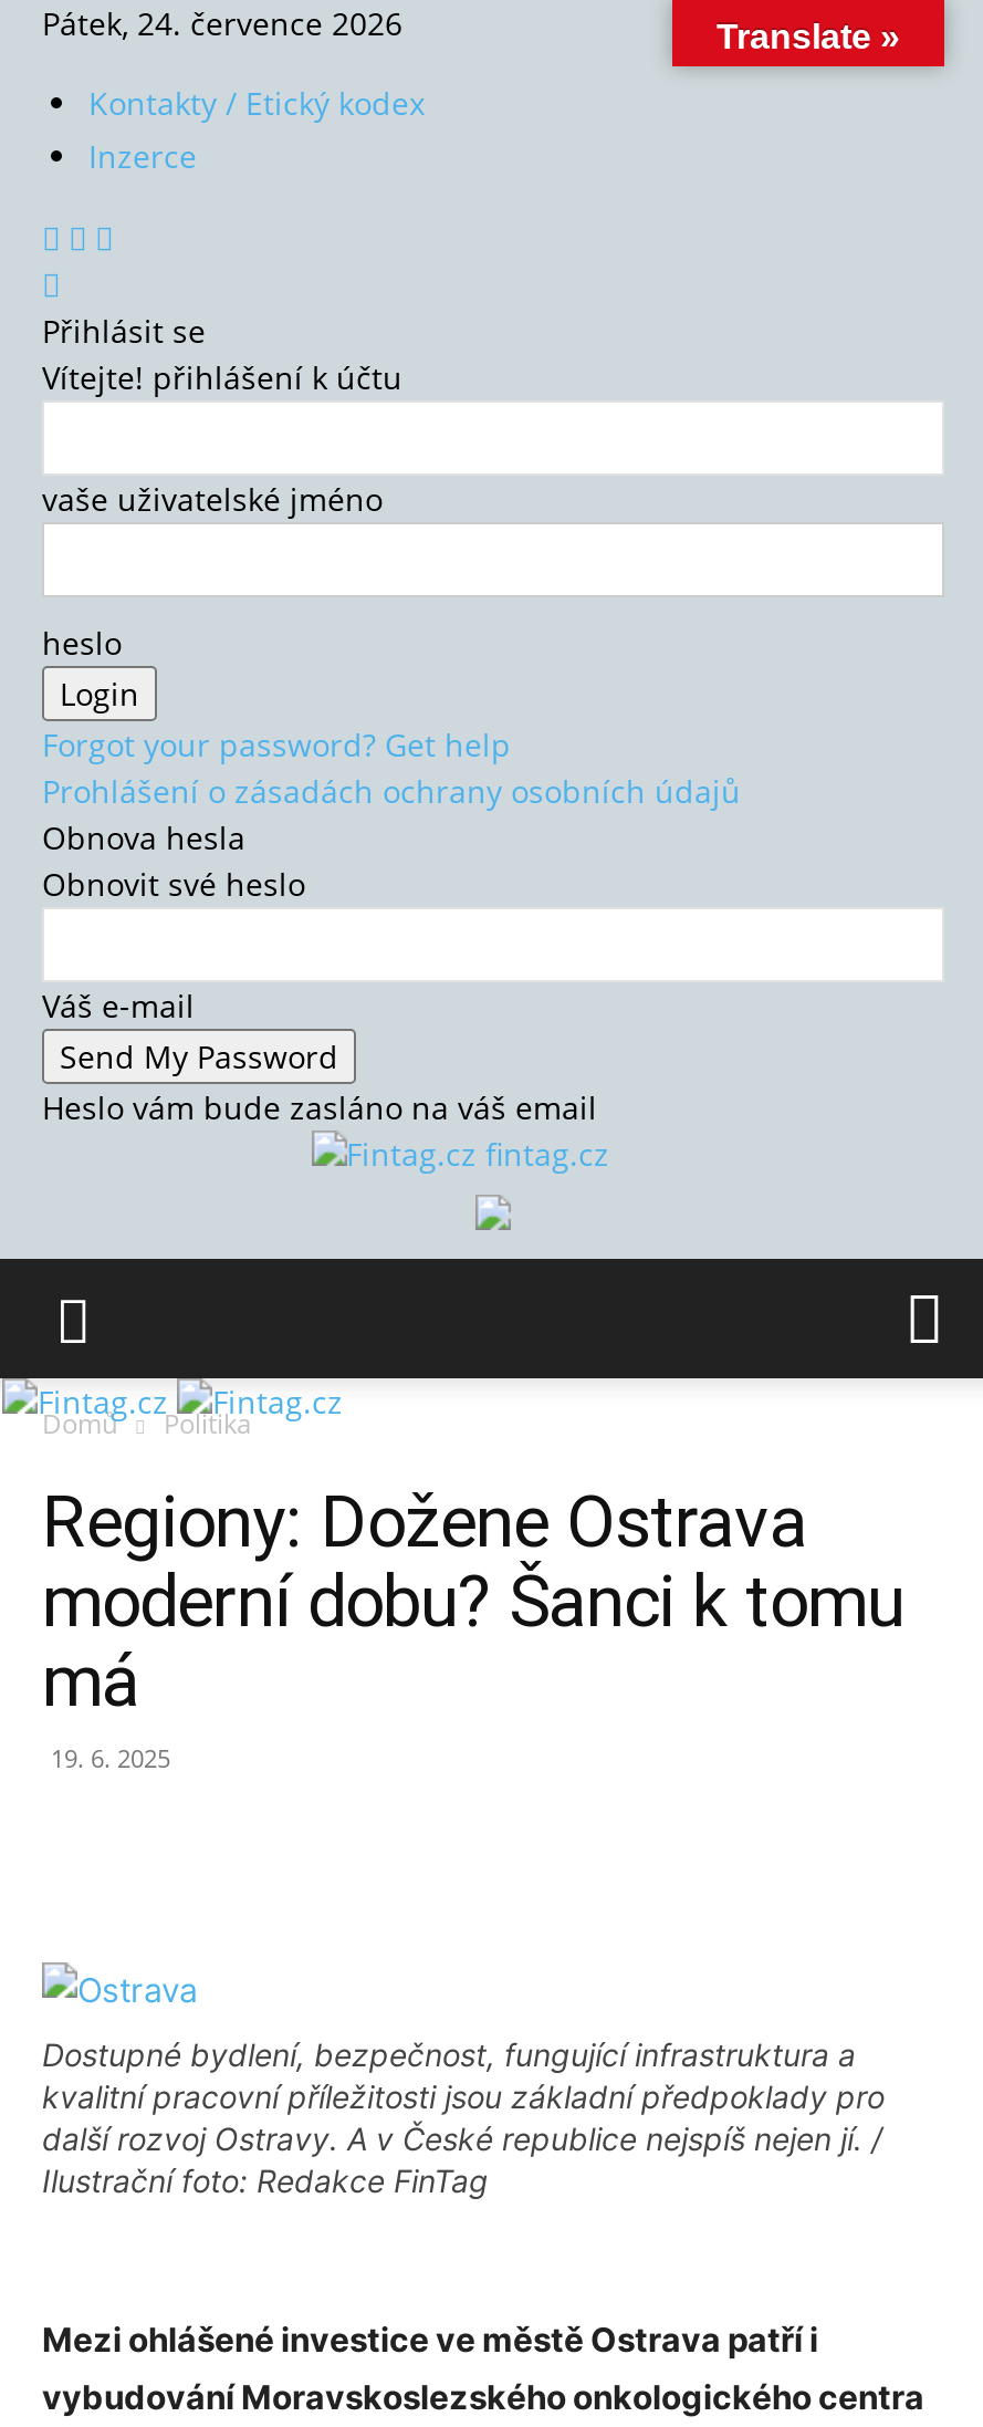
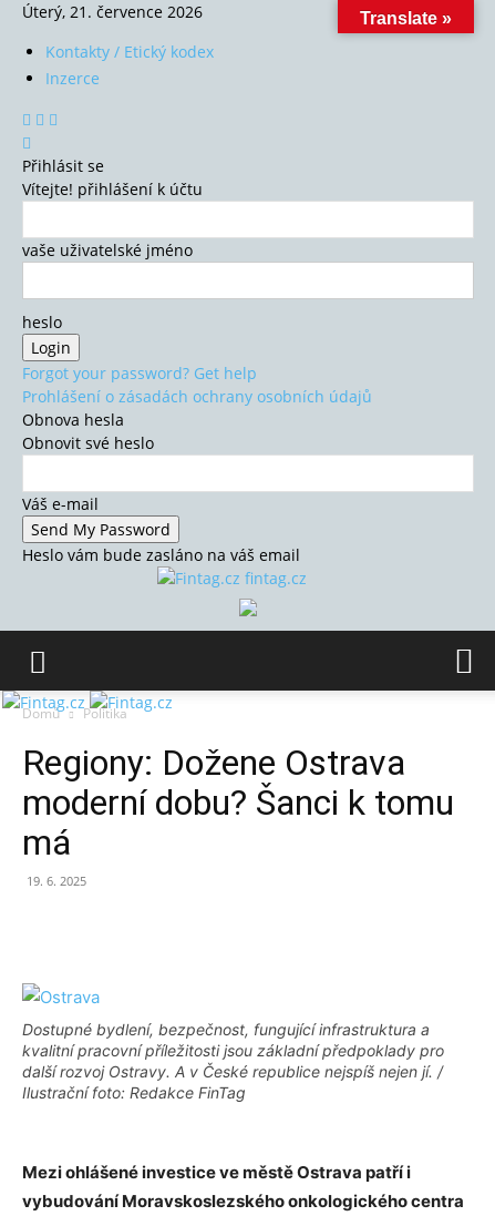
- Pátek, 24. července 2026
+ Úterý, 21. července 2026
